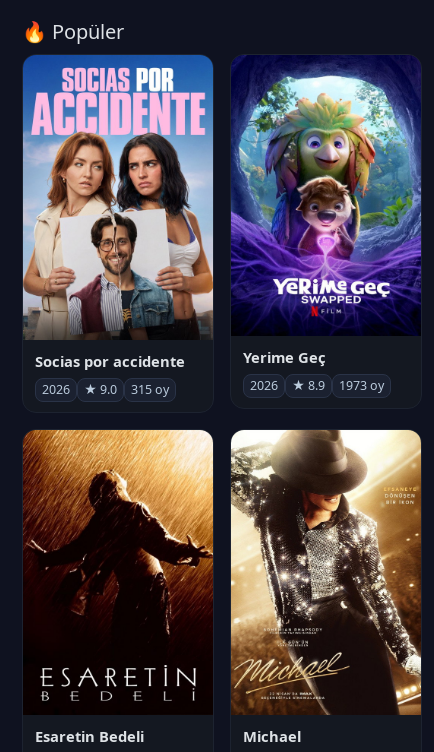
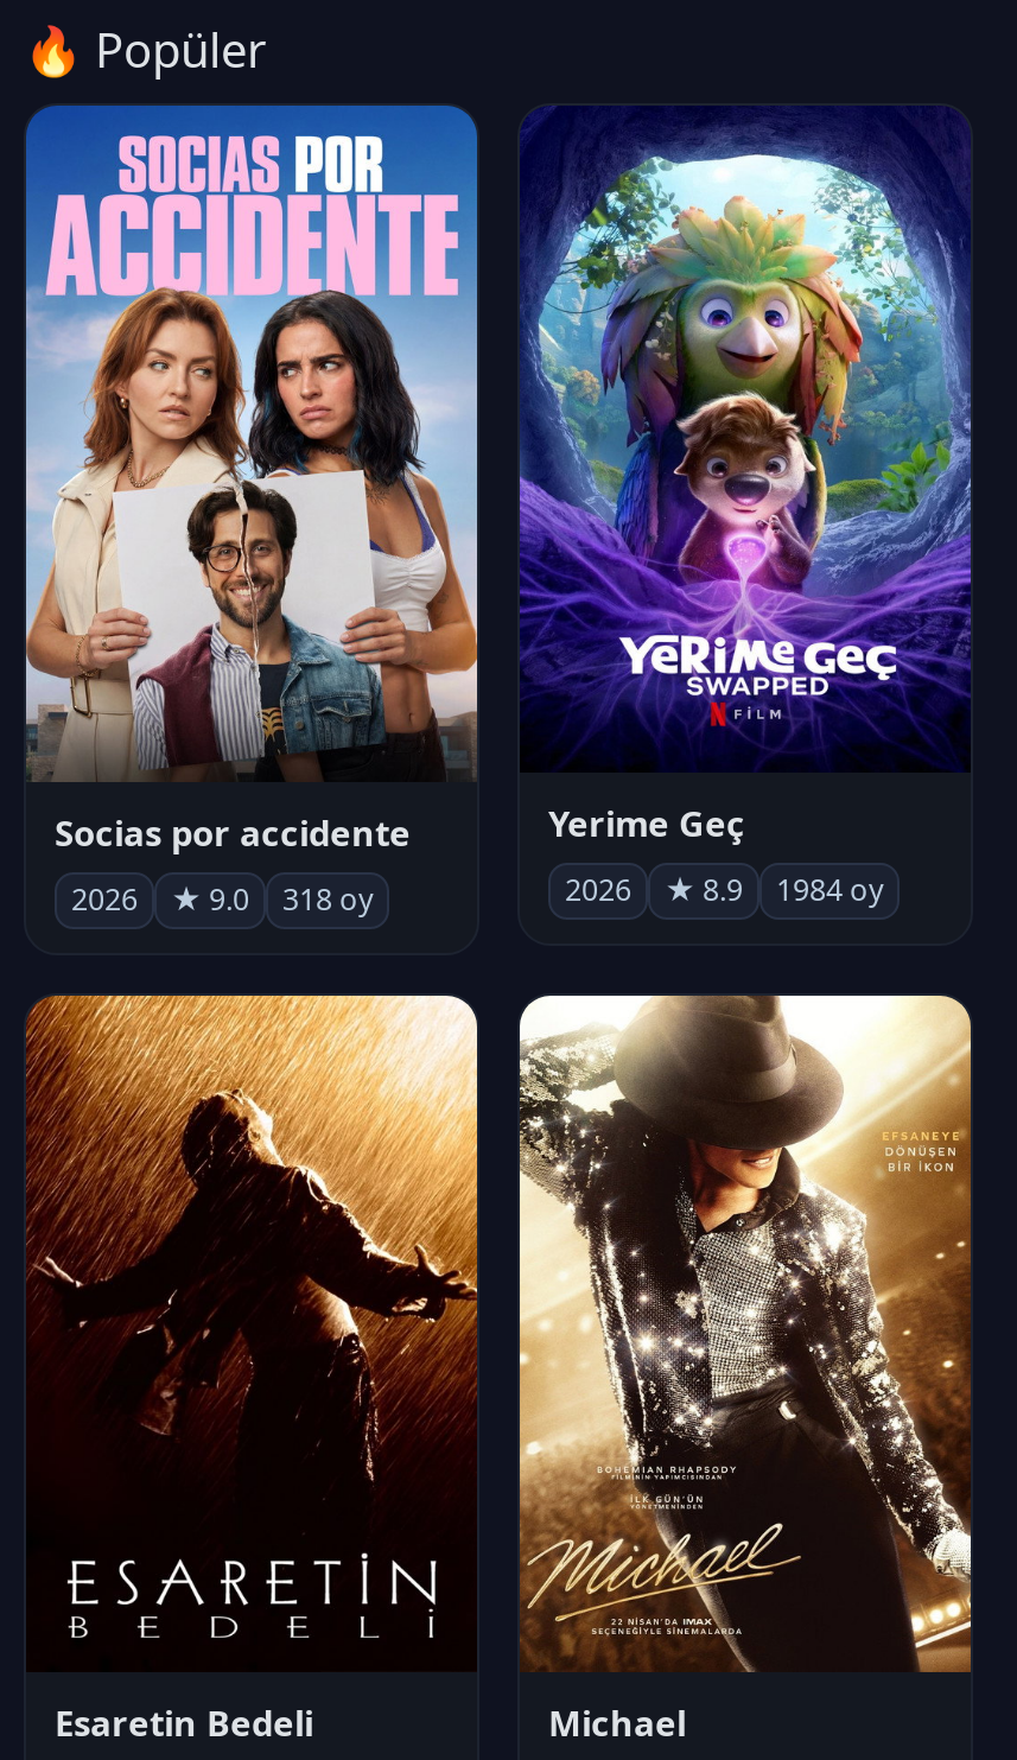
- 315 oy
+ 318 oy

- 1973 oy
+ 1984 oy
